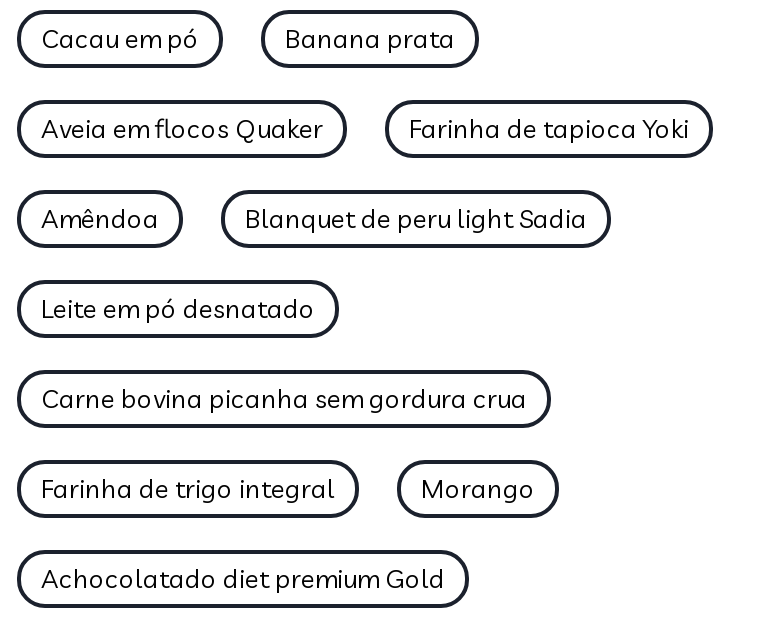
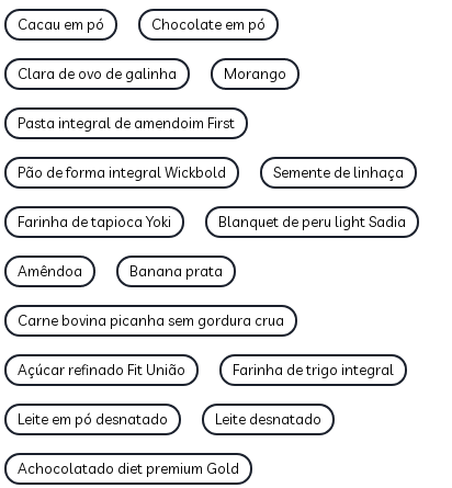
moved down: Farinha de tapioca Yoki | Blanquet de peru light Sadia | Amêndoa | Banana prata | Carne bovina picanha sem gordura crua

- Aveia em flocos Quaker
+ Chocolate em pó
+ Clara de ovo de galinha

moved down: Farinha de trigo integral | Leite em pó desnatado

moved up: Morango

+ Pasta integral de amendoim First
+ Pão de forma integral Wickbold
+ Semente de linhaça
+ Açúcar refinado Fit União
+ Leite desnatado
